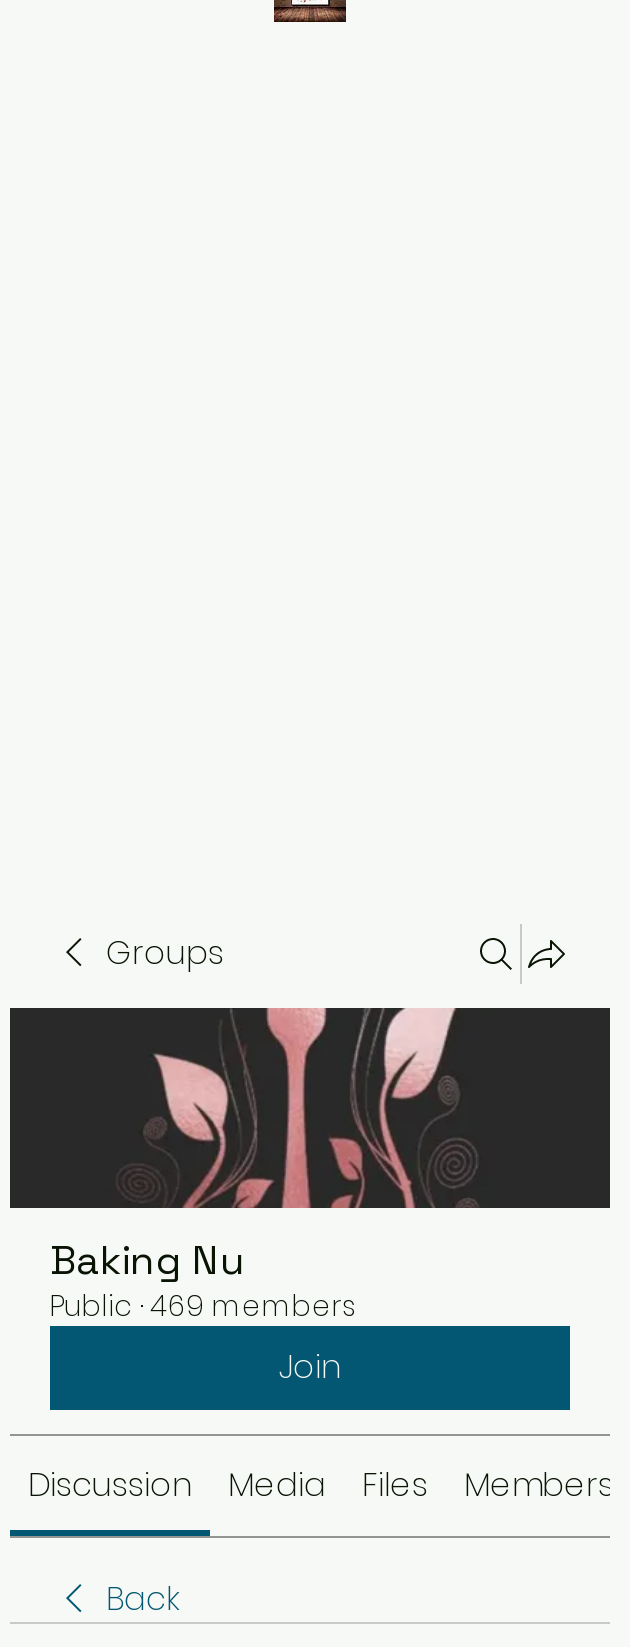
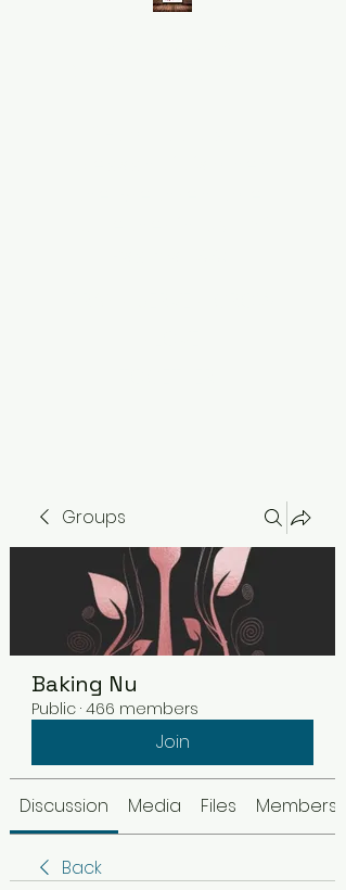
- Public 469 members
+ Public 466 members
